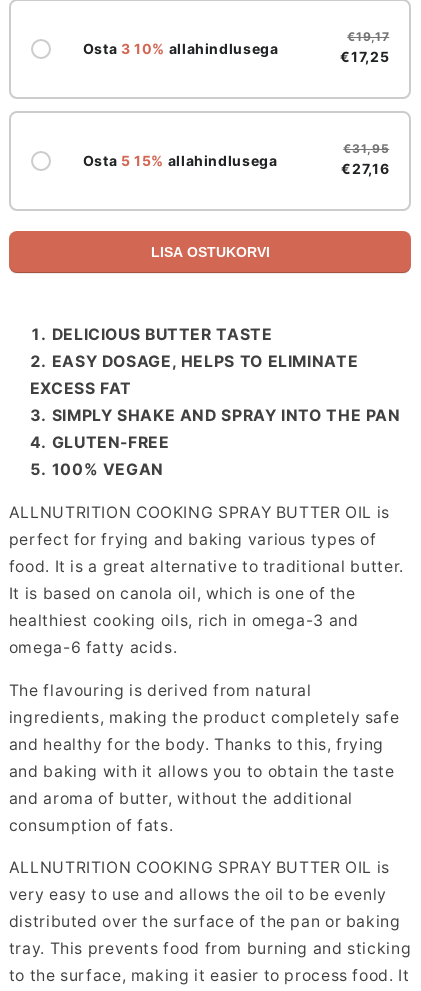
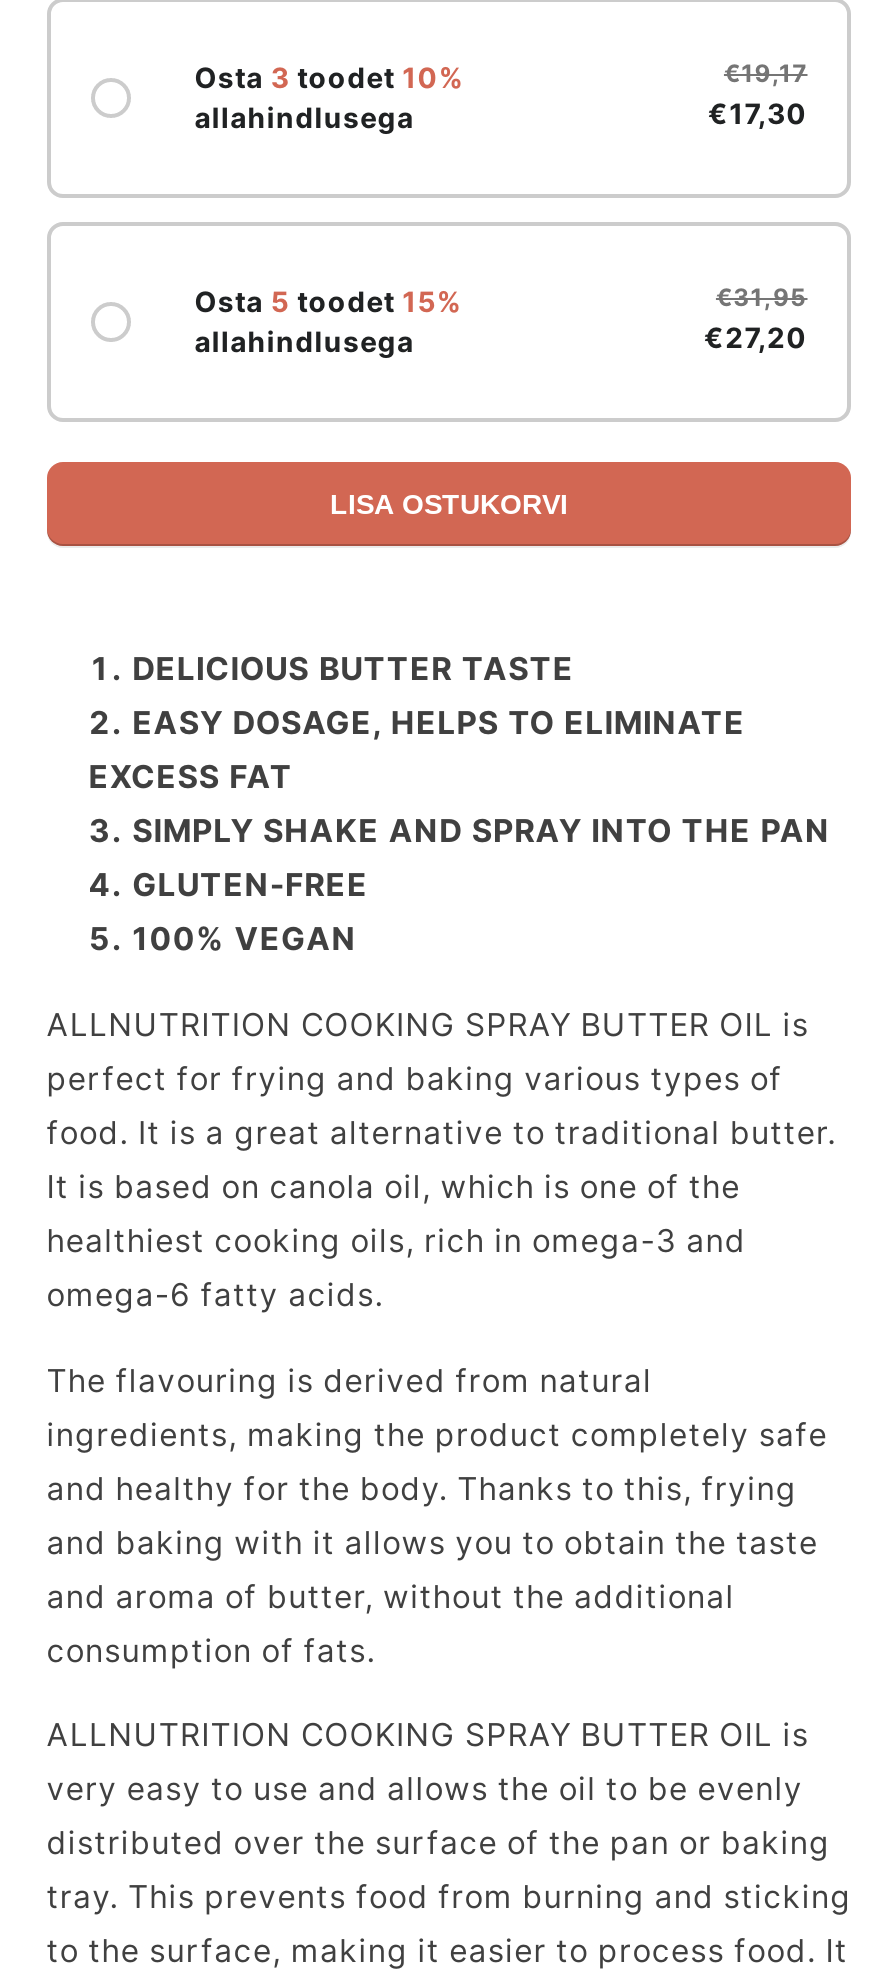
- Osta 3 10% allahindlusega
+ Osta 3 toodet 10%
+ allahindlusega

- €17,25
+ €17,30

- Osta 5 15% allahindlusega
+ Osta 5 toodet 15%
+ allahindlusega

- €27,16
+ €27,20
